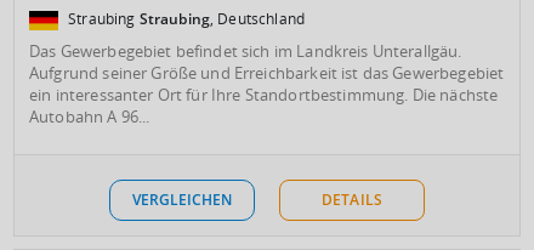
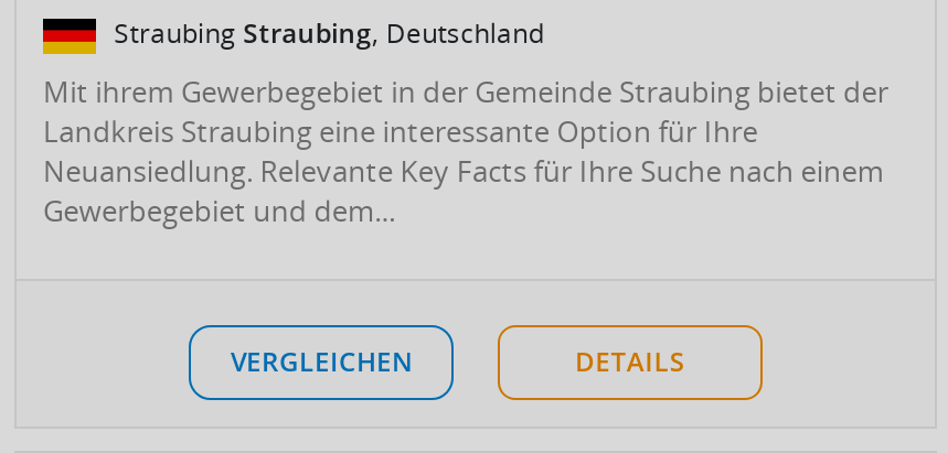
- Das Gewerbegebiet befindet sich im Landkreis Unterallgäu.
- Aufgrund seiner Größe und Erreichbarkeit ist das Gewerbegebiet
- ein interessanter Ort für Ihre Standortbestimmung. Die nächste
- Autobahn A 96...
+ Mit ihrem Gewerbegebiet in der Gemeinde Straubing bietet der
+ Landkreis Straubing eine interessante Option für Ihre
+ Neuansiedlung. Relevante Key Facts für Ihre Suche nach einem
+ Gewerbegebiet und dem...
